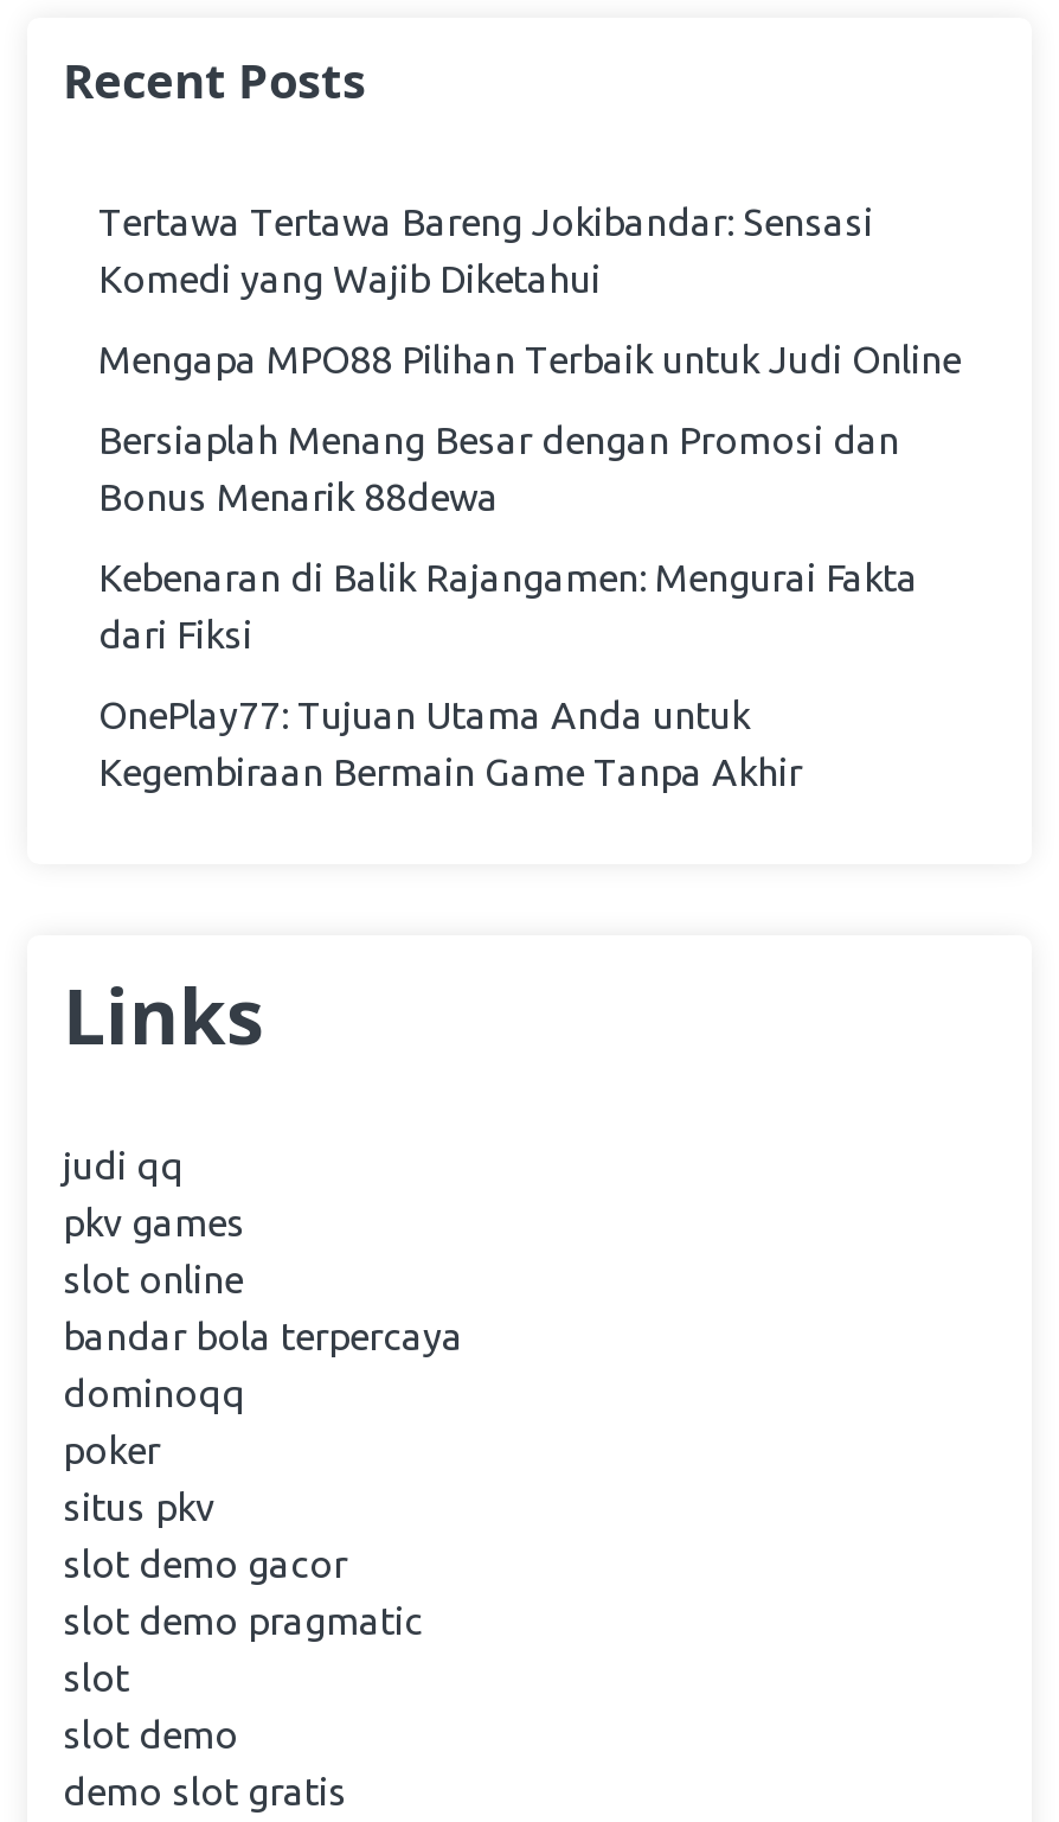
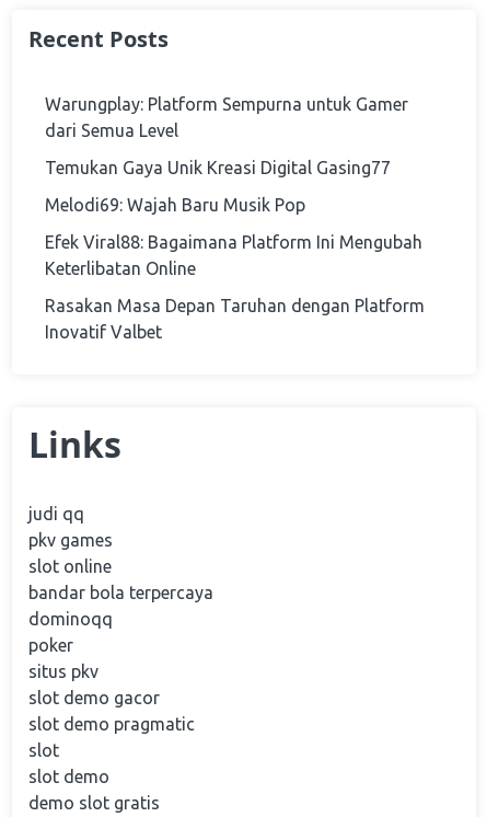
- Tertawa Tertawa Bareng Jokibandar: Sensasi
- Komedi yang Wajib Diketahui
+ Warungplay: Platform Sempurna untuk Gamer
+ dari Semua Level

- Mengapa MPO88 Pilihan Terbaik untuk Judi Online
+ Temukan Gaya Unik Kreasi Digital Gasing77

- Bersiaplah Menang Besar dengan Promosi dan
- Bonus Menarik 88dewa
+ Melodi69: Wajah Baru Musik Pop

- Kebenaran di Balik Rajangamen: Mengurai Fakta
- dari Fiksi
+ Efek Viral88: Bagaimana Platform Ini Mengubah
+ Keterlibatan Online

- OnePlay77: Tujuan Utama Anda untuk
- Kegembiraan Bermain Game Tanpa Akhir
+ Rasakan Masa Depan Taruhan dengan Platform
+ Inovatif Valbet
